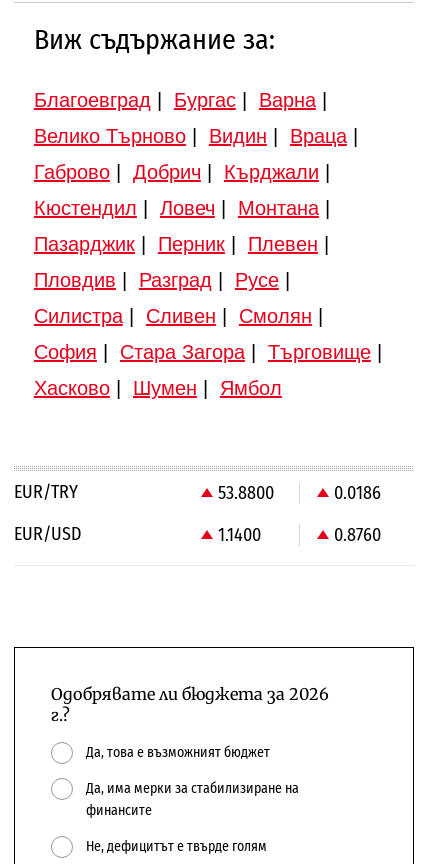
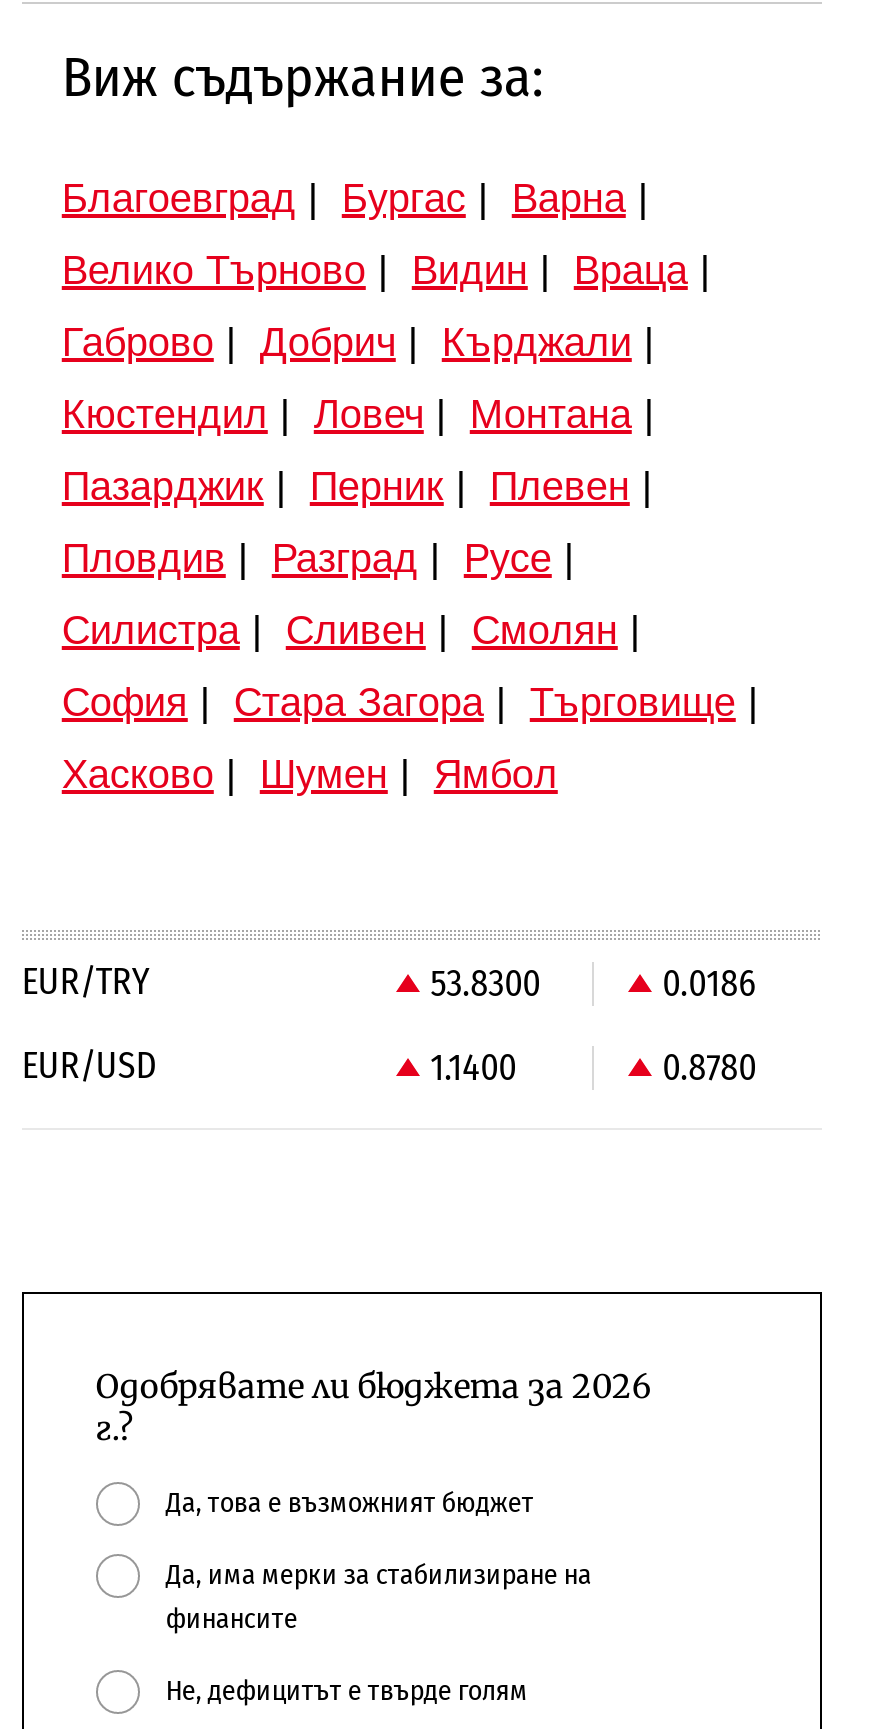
- 53.8800
+ 53.8300

- 0.8760
+ 0.8780
